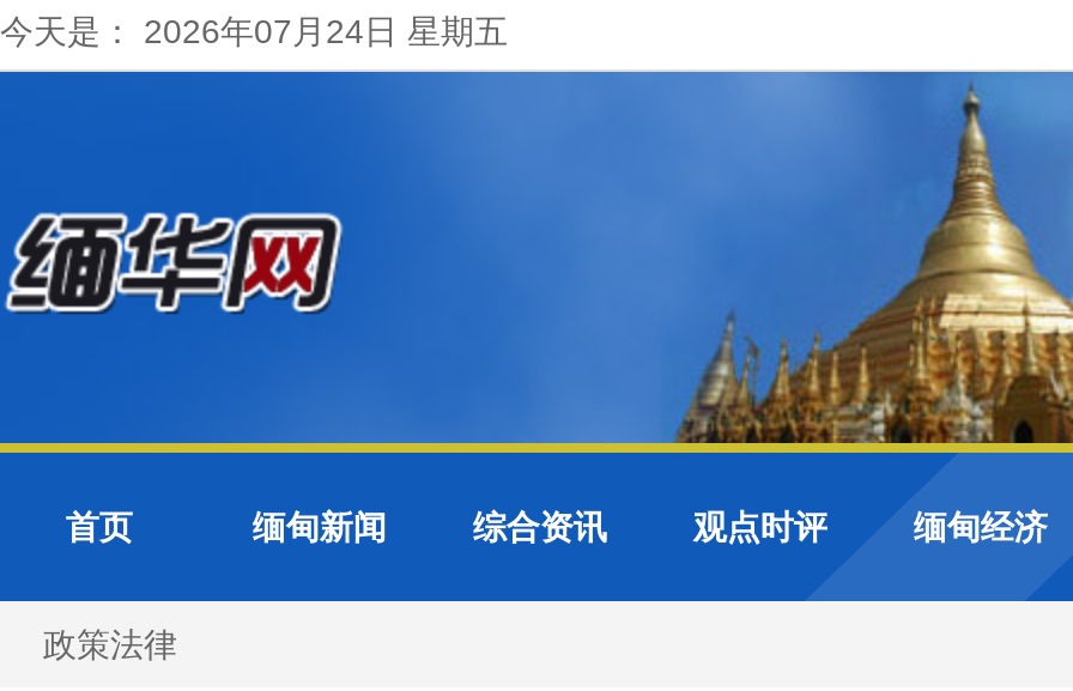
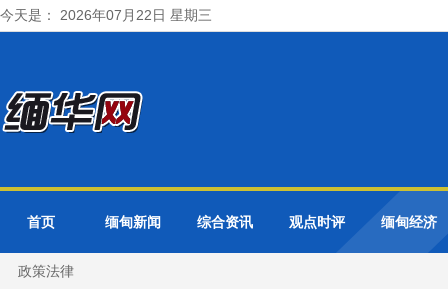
- 今天是： 2026年07月24日 星期五
+ 今天是： 2026年07月22日 星期三

- [image]
